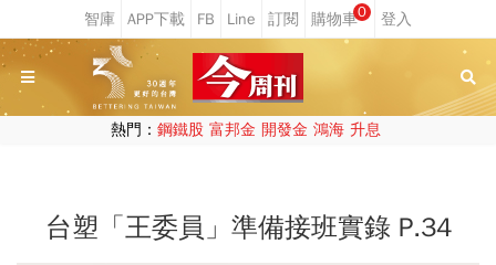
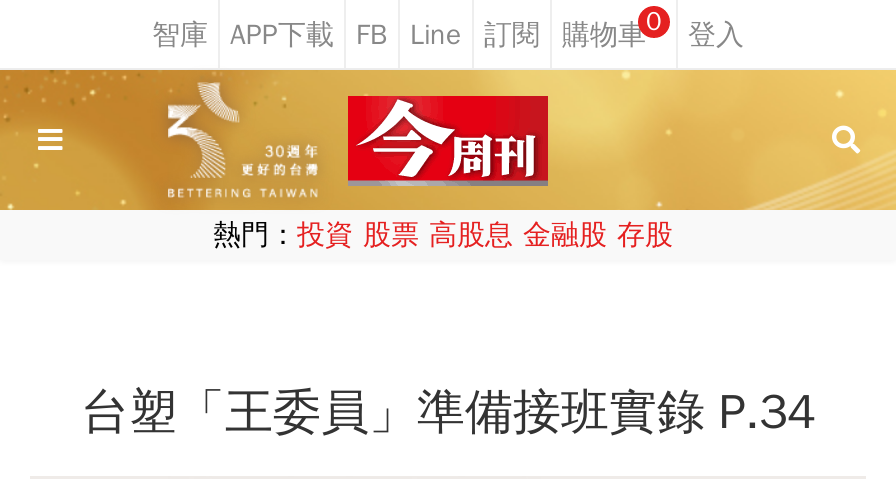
- 熱門：鋼鐵股 富邦金 開發金 鴻海 升息
+ 熱門：投資 股票 高股息 金融股 存股
